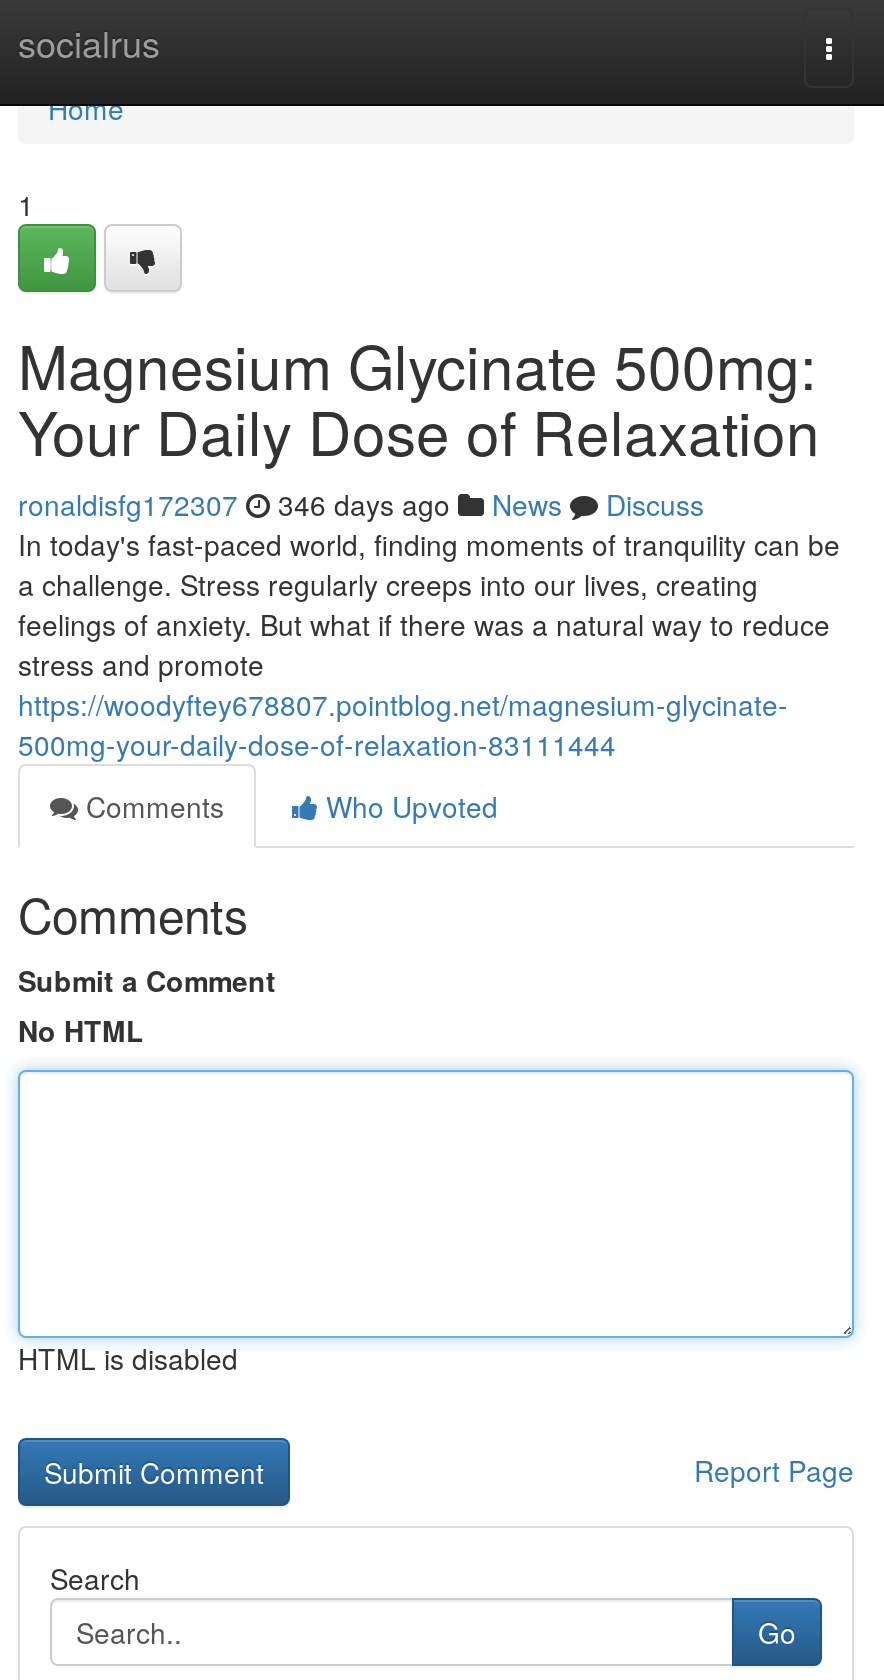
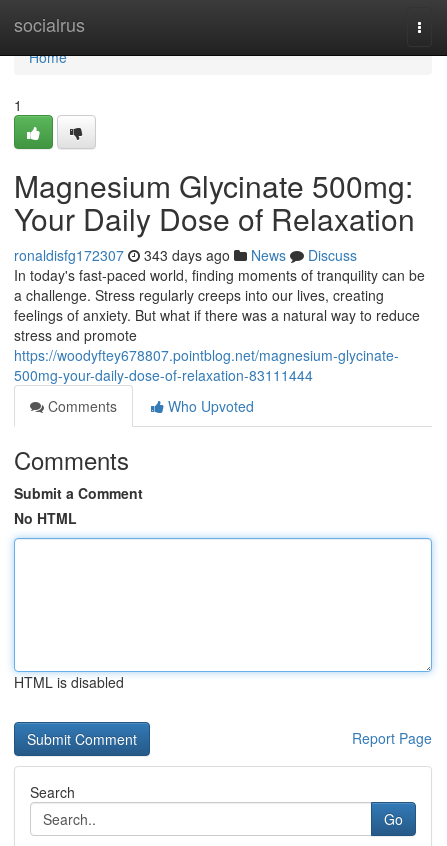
- ronaldisfg172307 346 days ago News Discuss
+ ronaldisfg172307 343 days ago News Discuss
